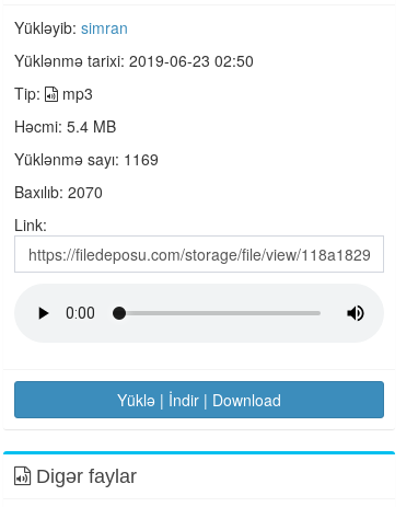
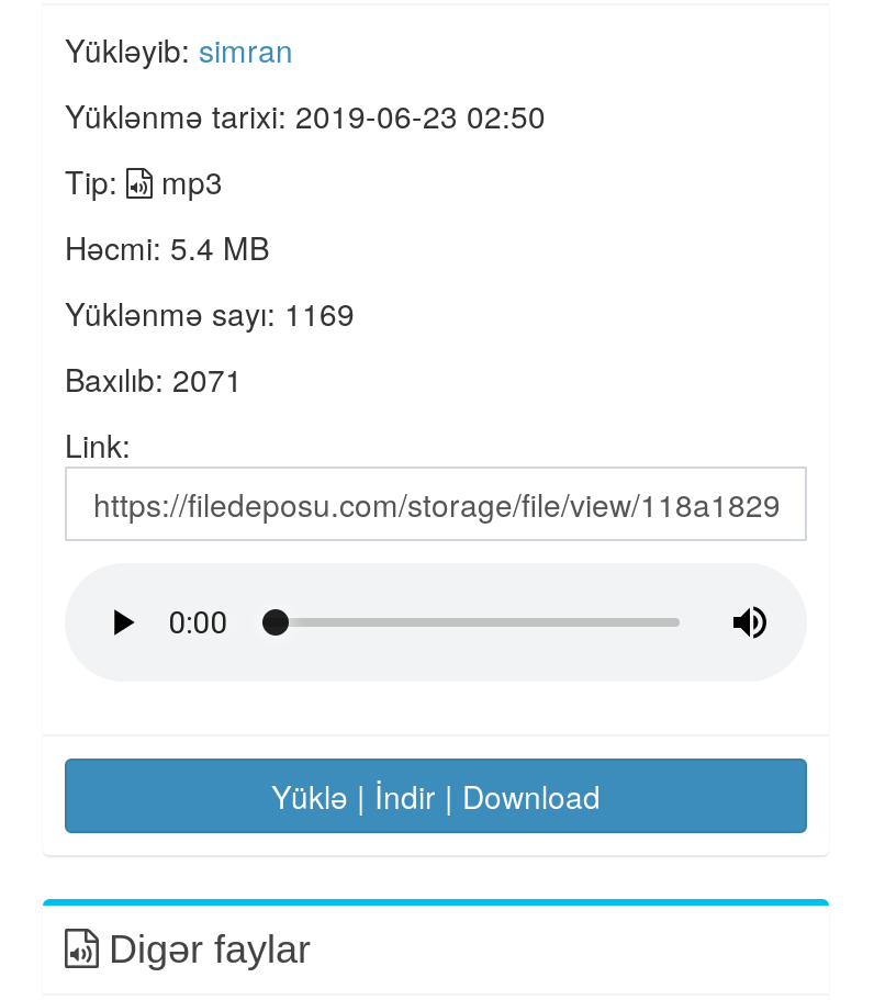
- Baxılıb: 2070
+ Baxılıb: 2071
